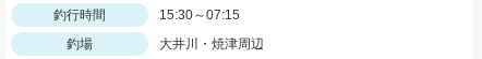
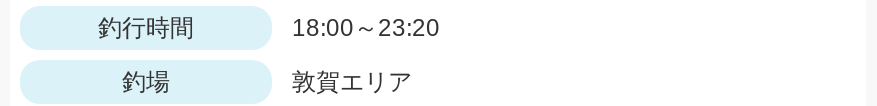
- 15:30～07:15
+ 18:00～23:20

- 大井川・焼津周辺
+ 敦賀エリア
